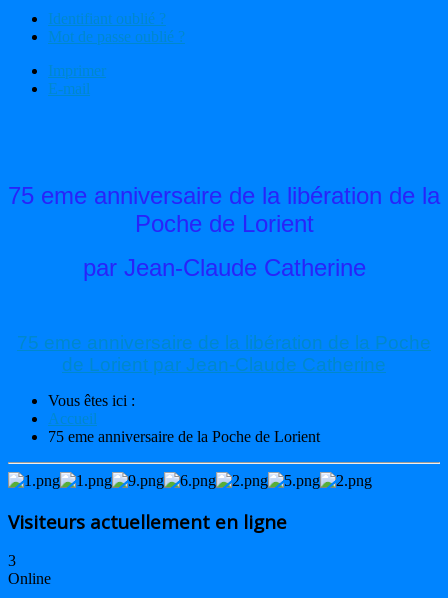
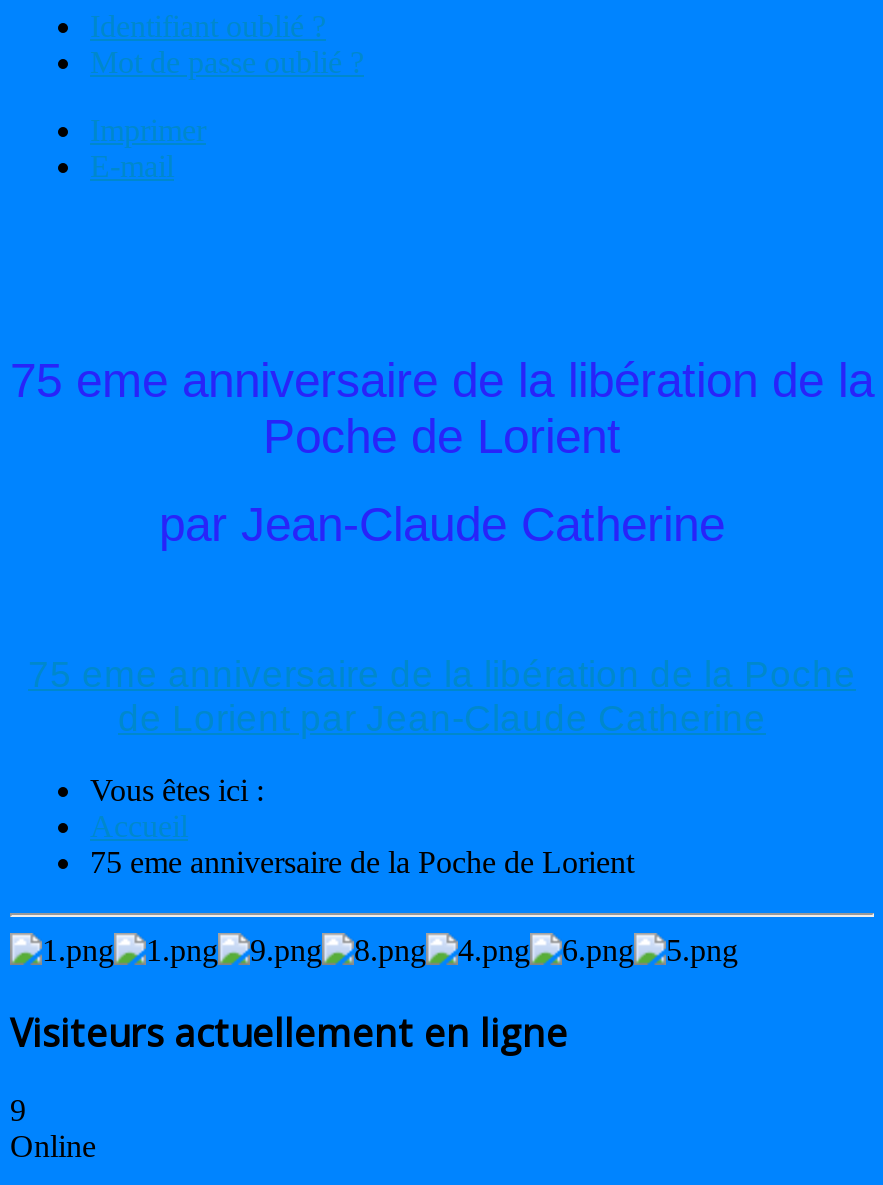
- 3
+ 9
